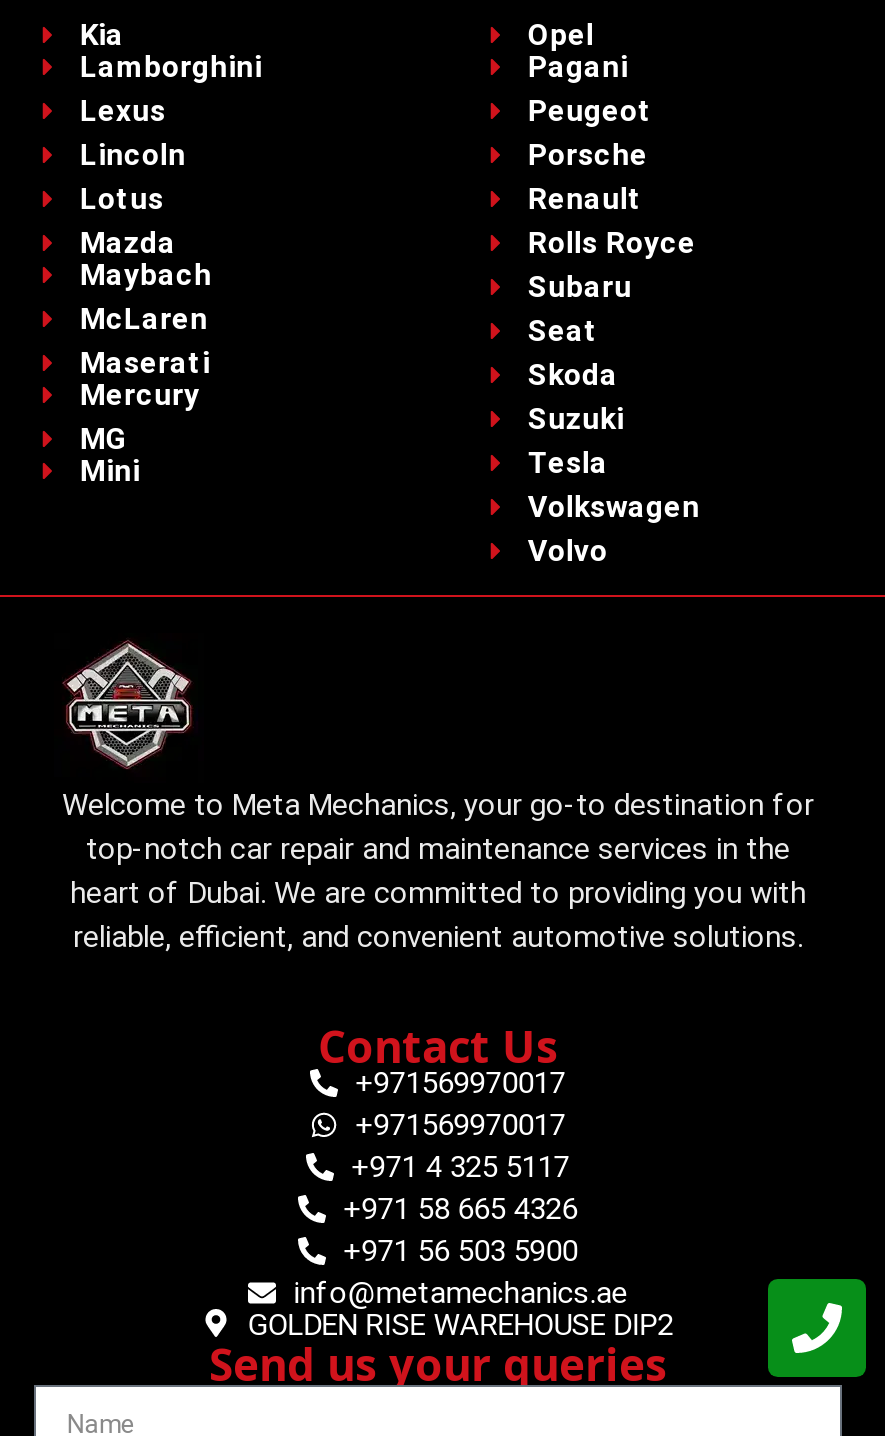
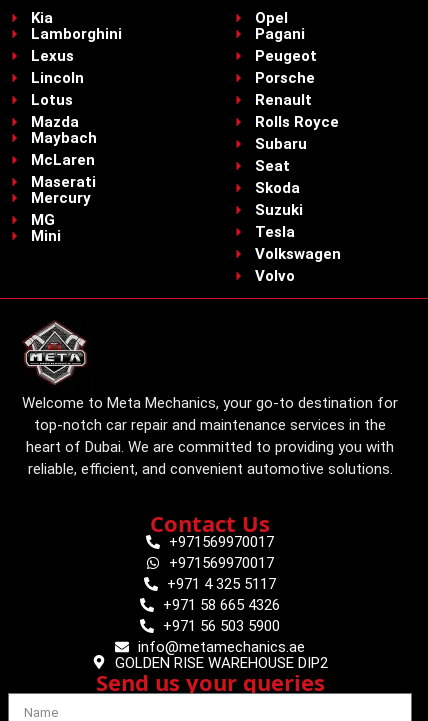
- [image]
